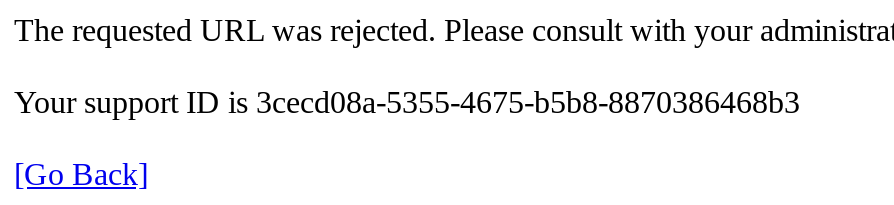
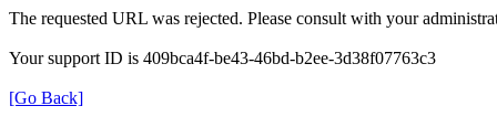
- Your support ID is 3cecd08a-5355-4675-b5b8-8870386468b3
+ Your support ID is 409bca4f-be43-46bd-b2ee-3d38f07763c3
